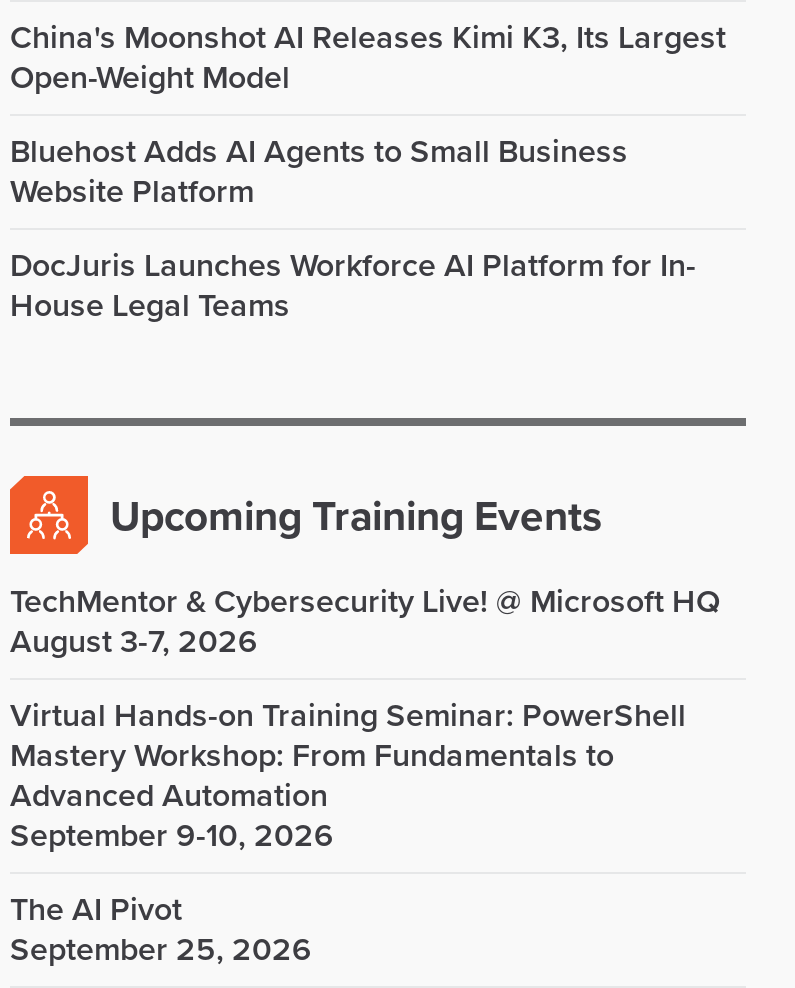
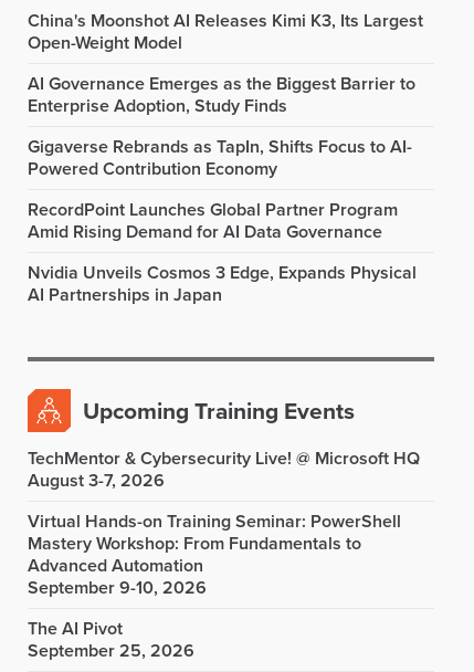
- Bluehost Adds AI Agents to Small Business
- Website Platform
- DocJuris Launches Workforce AI Platform for In-
- House Legal Teams
+ AI Governance Emerges as the Biggest Barrier to
+ Enterprise Adoption, Study Finds
+ Gigaverse Rebrands as TapIn, Shifts Focus to AI-
+ Powered Contribution Economy
+ RecordPoint Launches Global Partner Program
+ Amid Rising Demand for AI Data Governance
+ Nvidia Unveils Cosmos 3 Edge, Expands Physical
+ AI Partnerships in Japan
